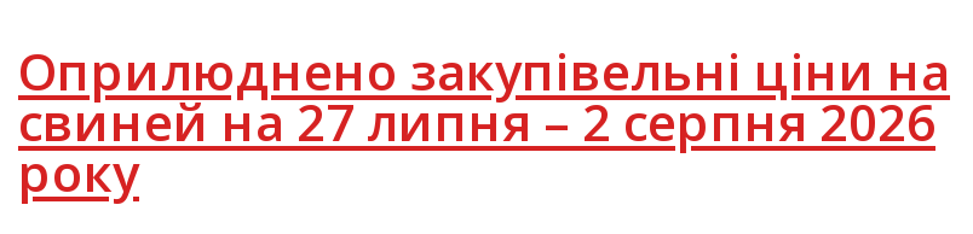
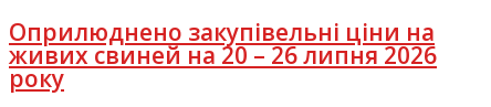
- свиней на 27 липня – 2 серпня 2026
+ живих свиней на 20 – 26 липня 2026
